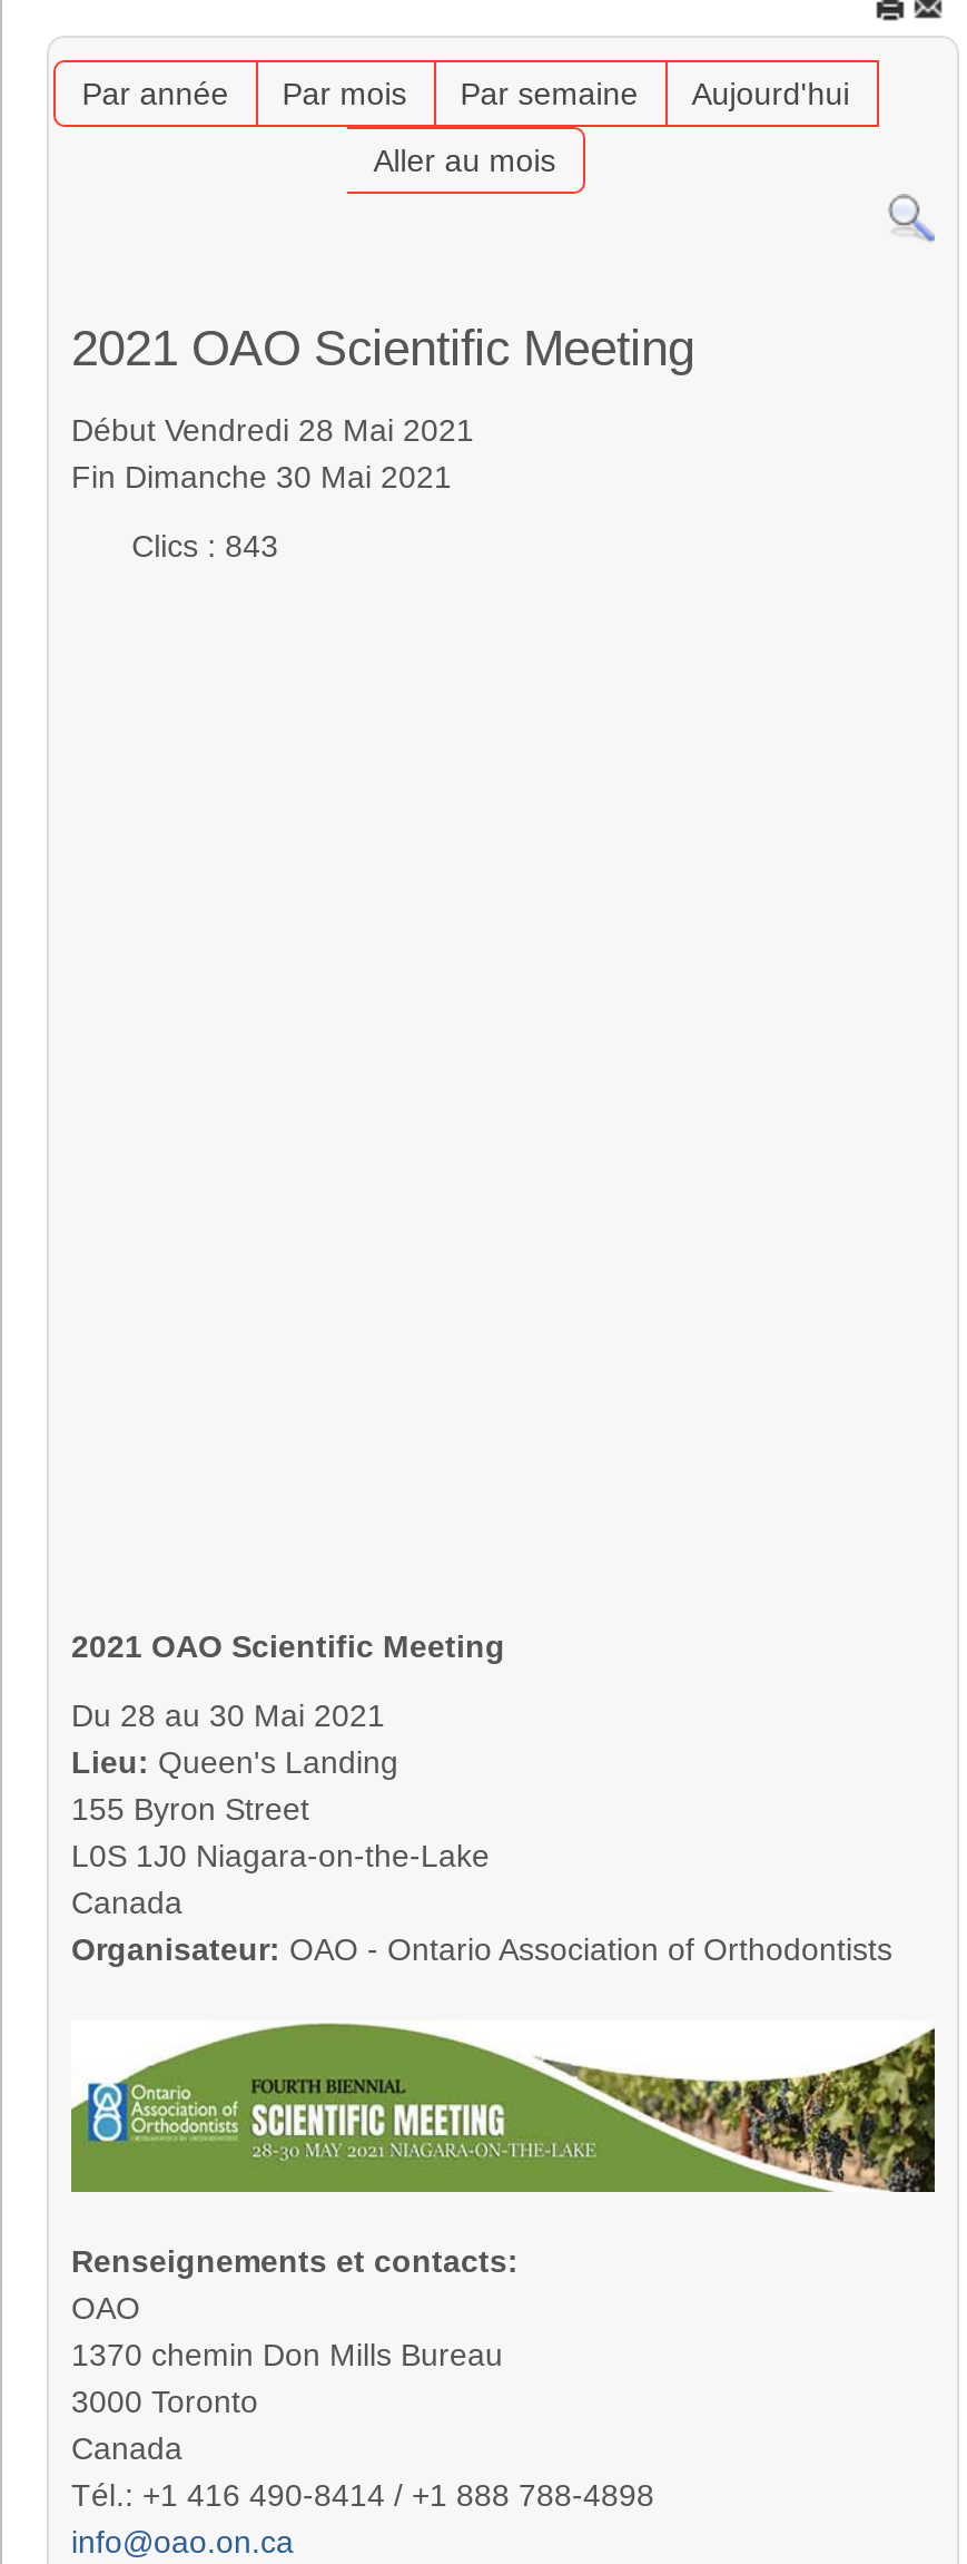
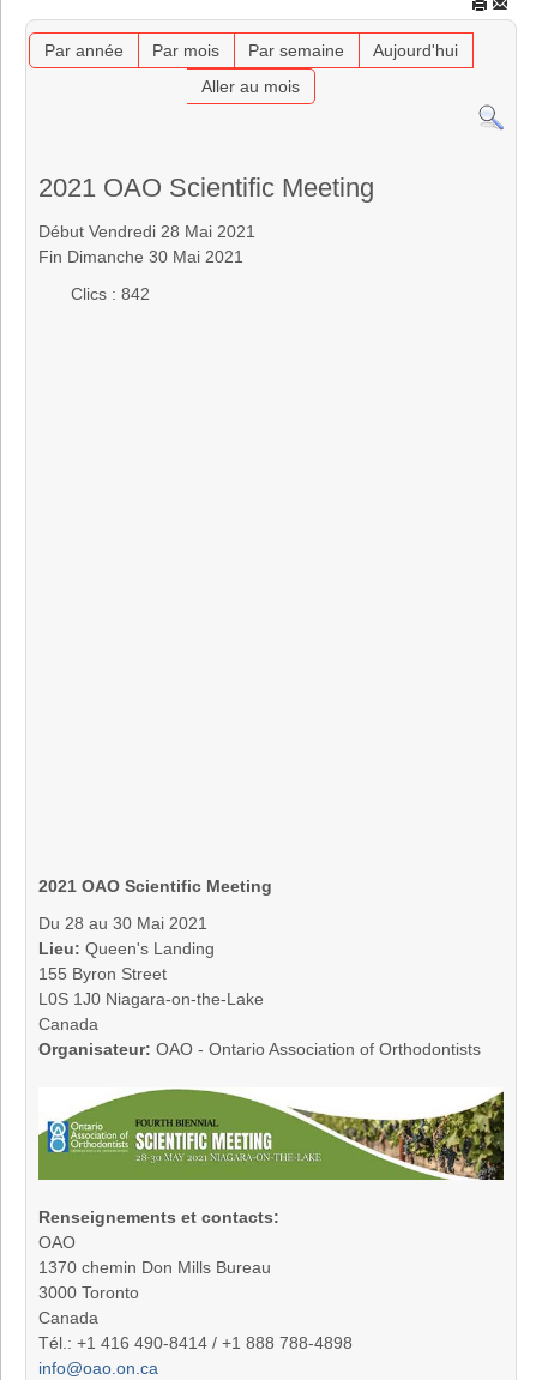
- Clics: 843
+ Clics: 842
